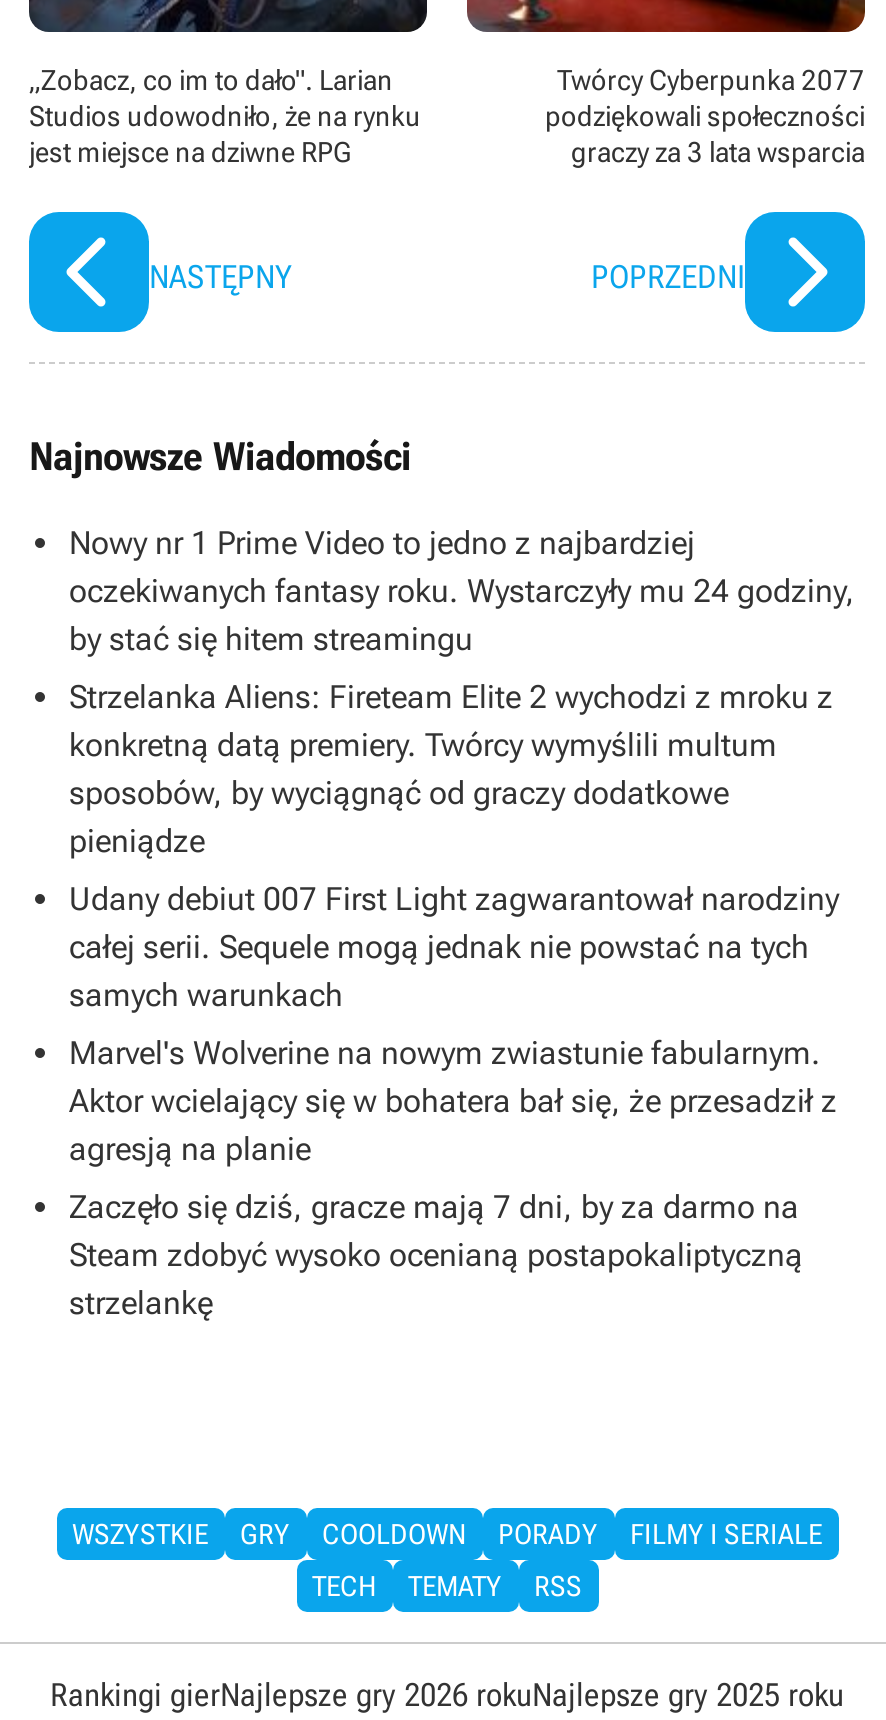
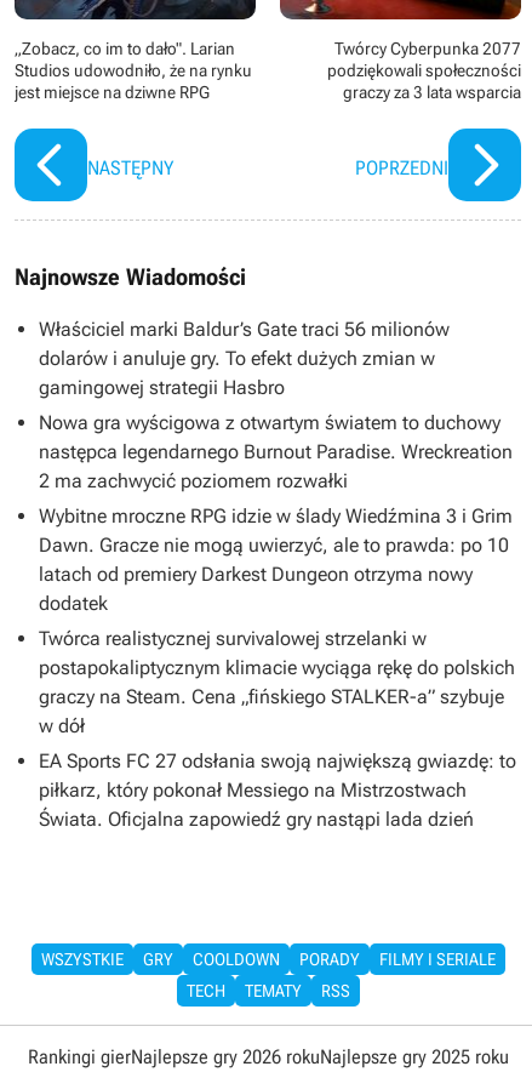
- Nowy nr 1 Prime Video to jedno z najbardziej
- oczekiwanych fantasy roku. Wystarczyły mu 24 godziny,
- by stać się hitem streamingu
+ Właściciel marki Baldur’s Gate traci 56 milionów
+ dolarów i anuluje gry. To efekt dużych zmian w
+ gamingowej strategii Hasbro

- Strzelanka Aliens: Fireteam Elite 2 wychodzi z mroku z
- konkretną datą premiery. Twórcy wymyślili multum
- sposobów, by wyciągnąć od graczy dodatkowe
- pieniądze
+ Nowa gra wyścigowa z otwartym światem to duchowy
+ następca legendarnego Burnout Paradise. Wreckreation
+ 2 ma zachwycić poziomem rozwałki

- Udany debiut 007 First Light zagwarantował narodziny
- całej serii. Sequele mogą jednak nie powstać na tych
- samych warunkach
+ Wybitne mroczne RPG idzie w ślady Wiedźmina 3 i Grim
+ Dawn. Gracze nie mogą uwierzyć, ale to prawda: po 10
+ latach od premiery Darkest Dungeon otrzyma nowy
+ dodatek

- Marvel's Wolverine na nowym zwiastunie fabularnym.
- Aktor wcielający się w bohatera bał się, że przesadził z
- agresją na planie
+ Twórca realistycznej survivalowej strzelanki w
+ postapokaliptycznym klimacie wyciąga rękę do polskich
+ graczy na Steam. Cena „fińskiego STALKER-a” szybuje
+ w dół

- Zaczęło się dziś, gracze mają 7 dni, by za darmo na
- Steam zdobyć wysoko ocenianą postapokaliptyczną
- strzelankę
+ EA Sports FC 27 odsłania swoją największą gwiazdę: to
+ piłkarz, który pokonał Messiego na Mistrzostwach
+ Świata. Oficjalna zapowiedź gry nastąpi lada dzień
